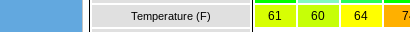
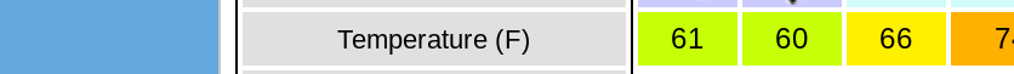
- 64
+ 66
